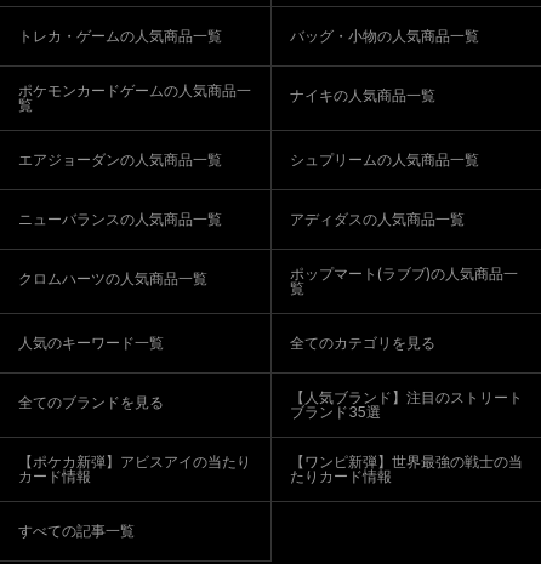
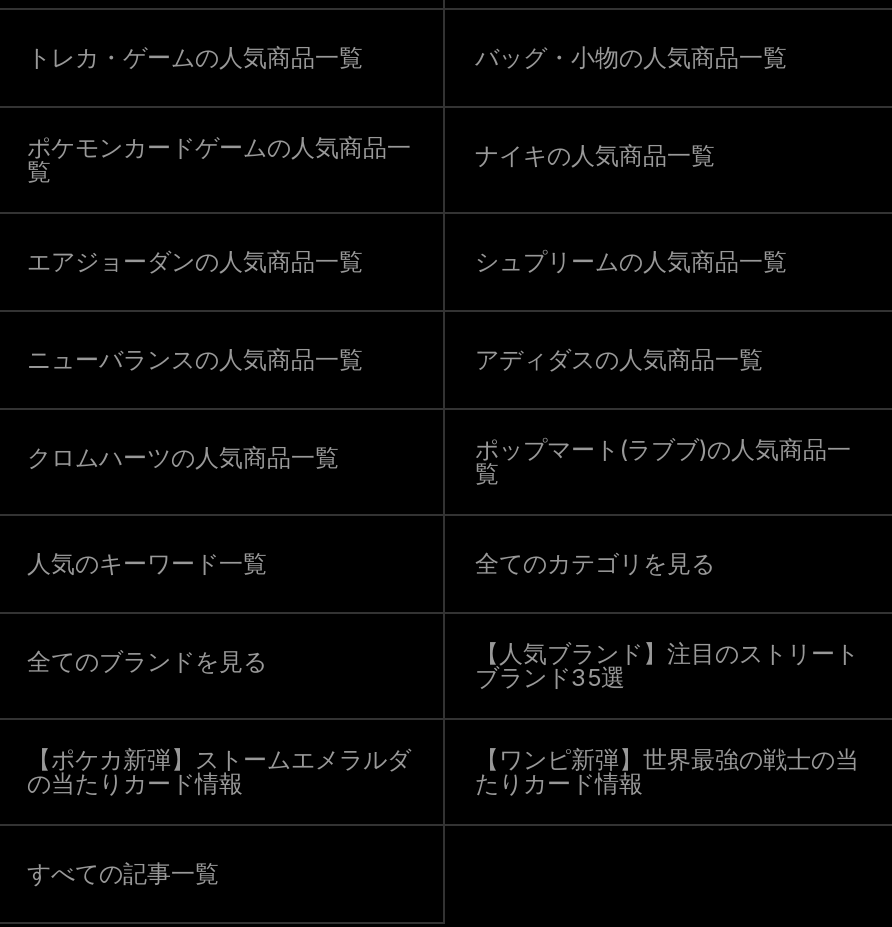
- 【ポケカ新弾】アビスアイの当たり
- カード情報
+ 【ポケカ新弾】ストームエメラルダ
+ の当たりカード情報
